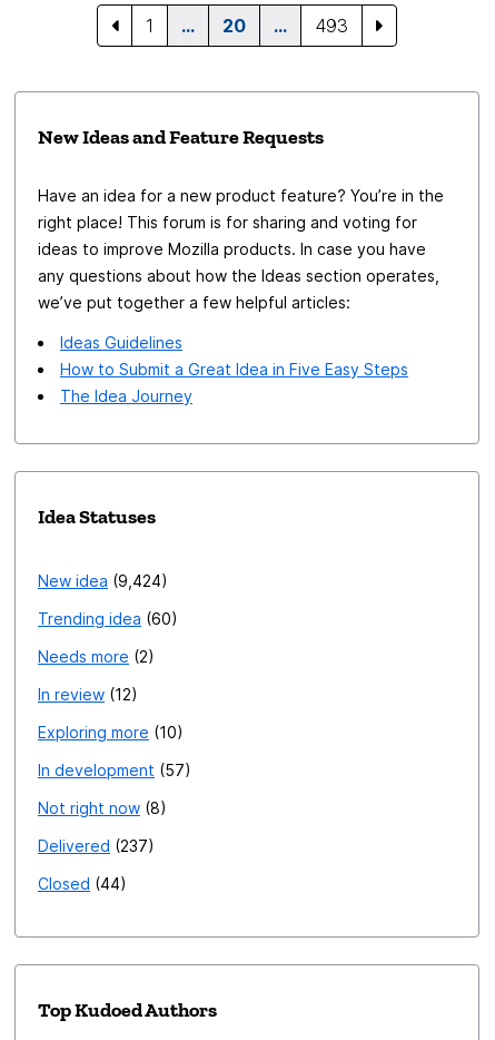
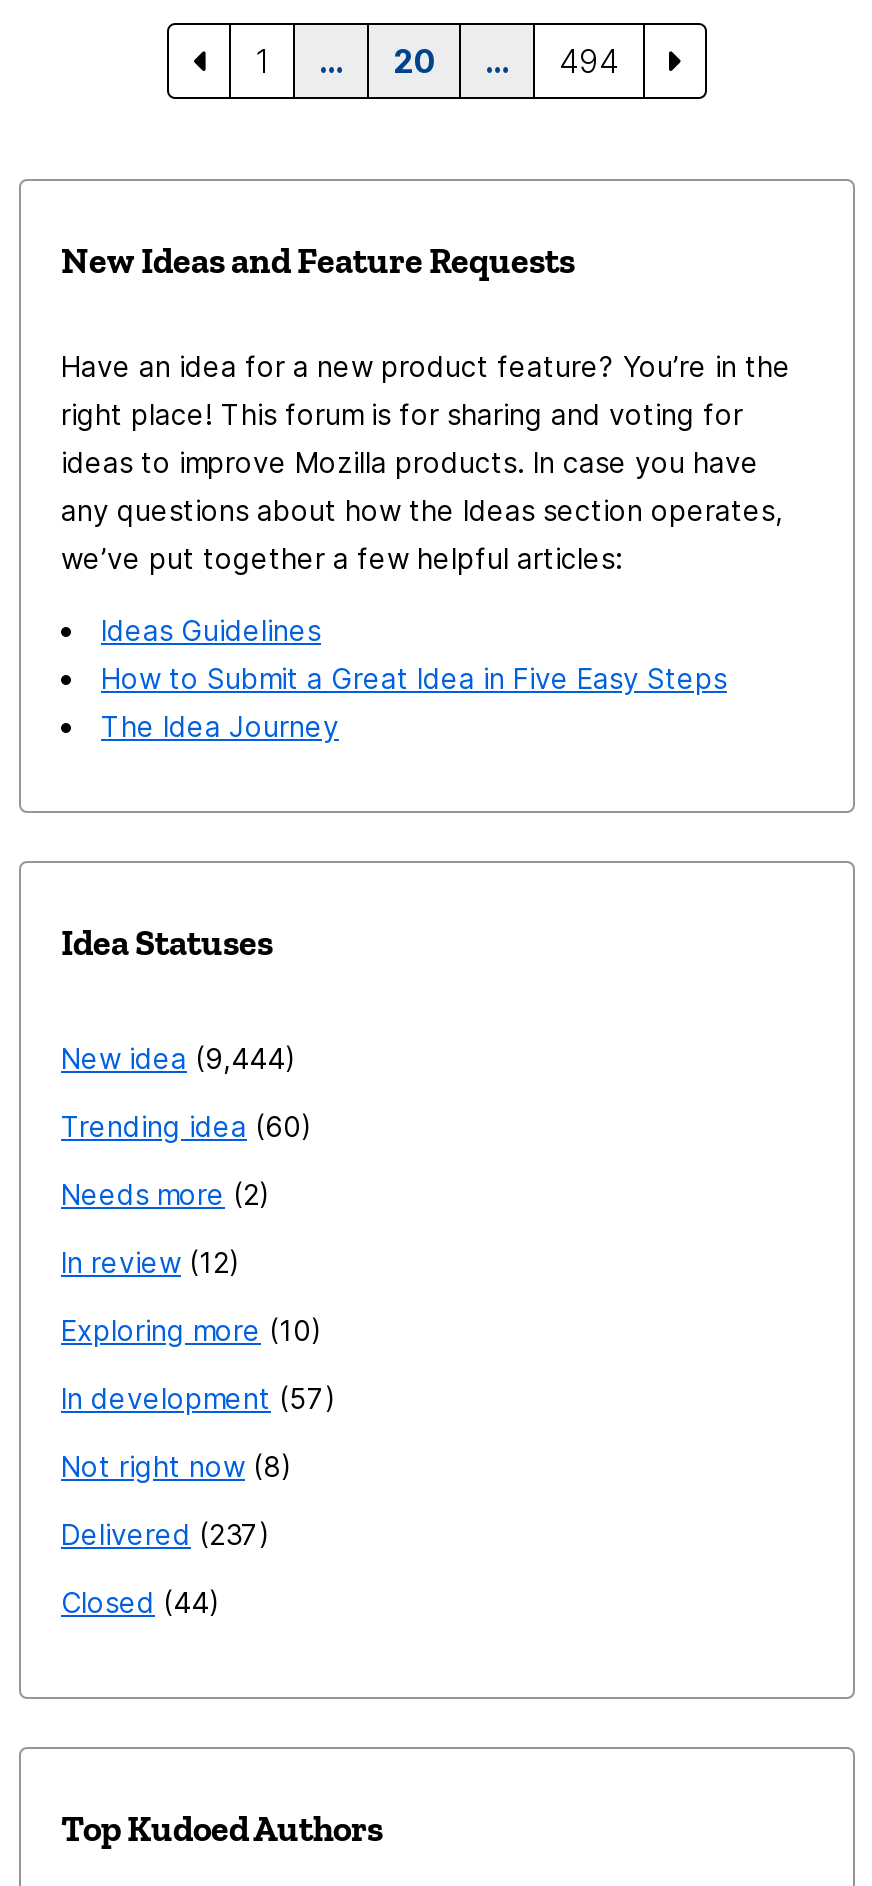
- 493
+ 494

- New idea 9,424
+ New idea 9,444
